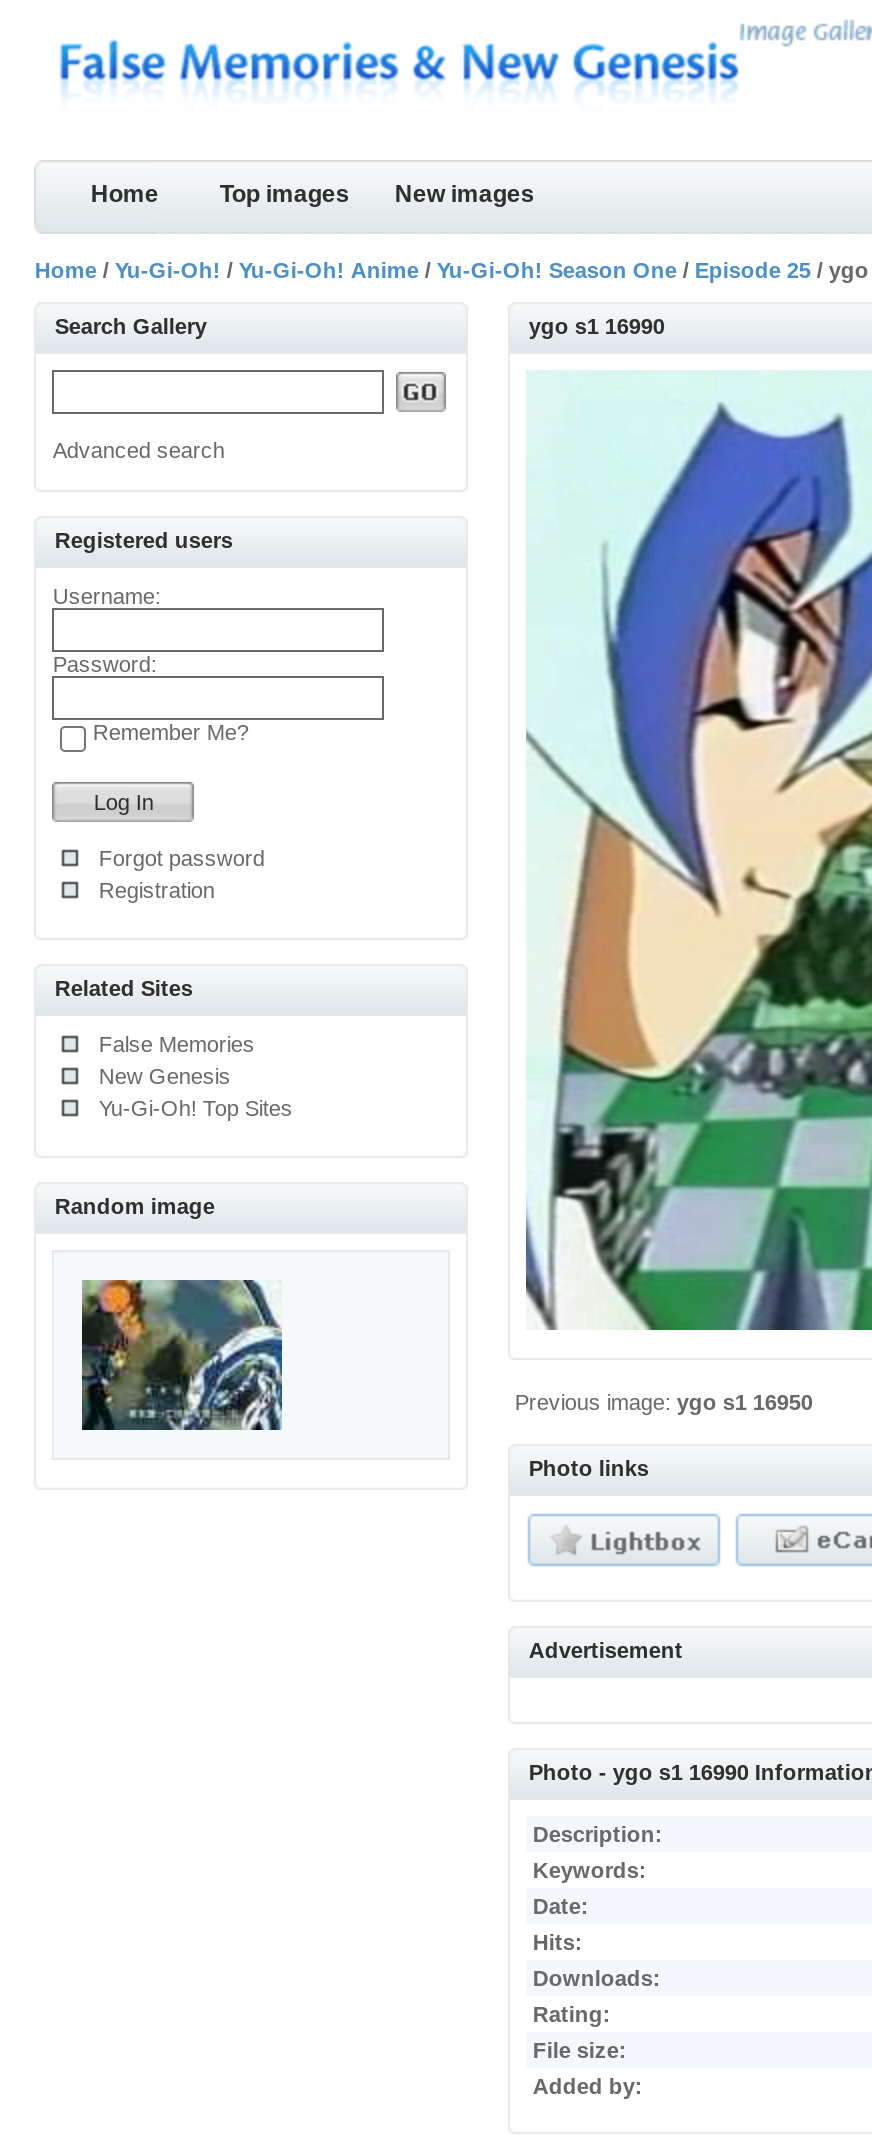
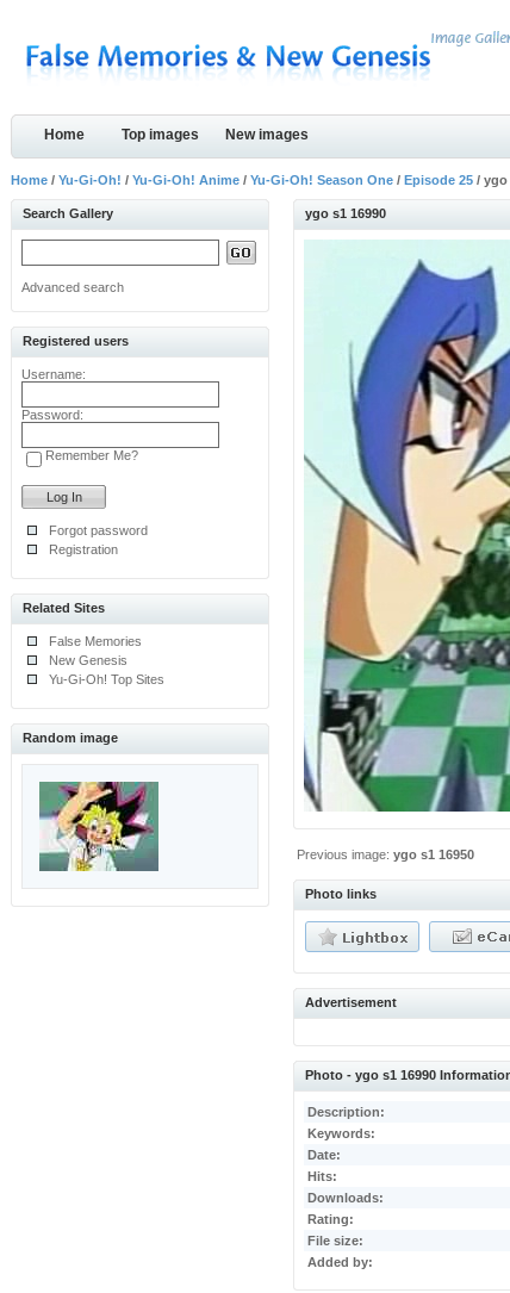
- [image]
+ [image]
